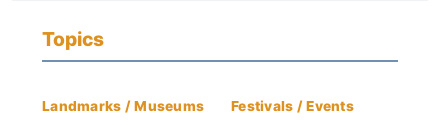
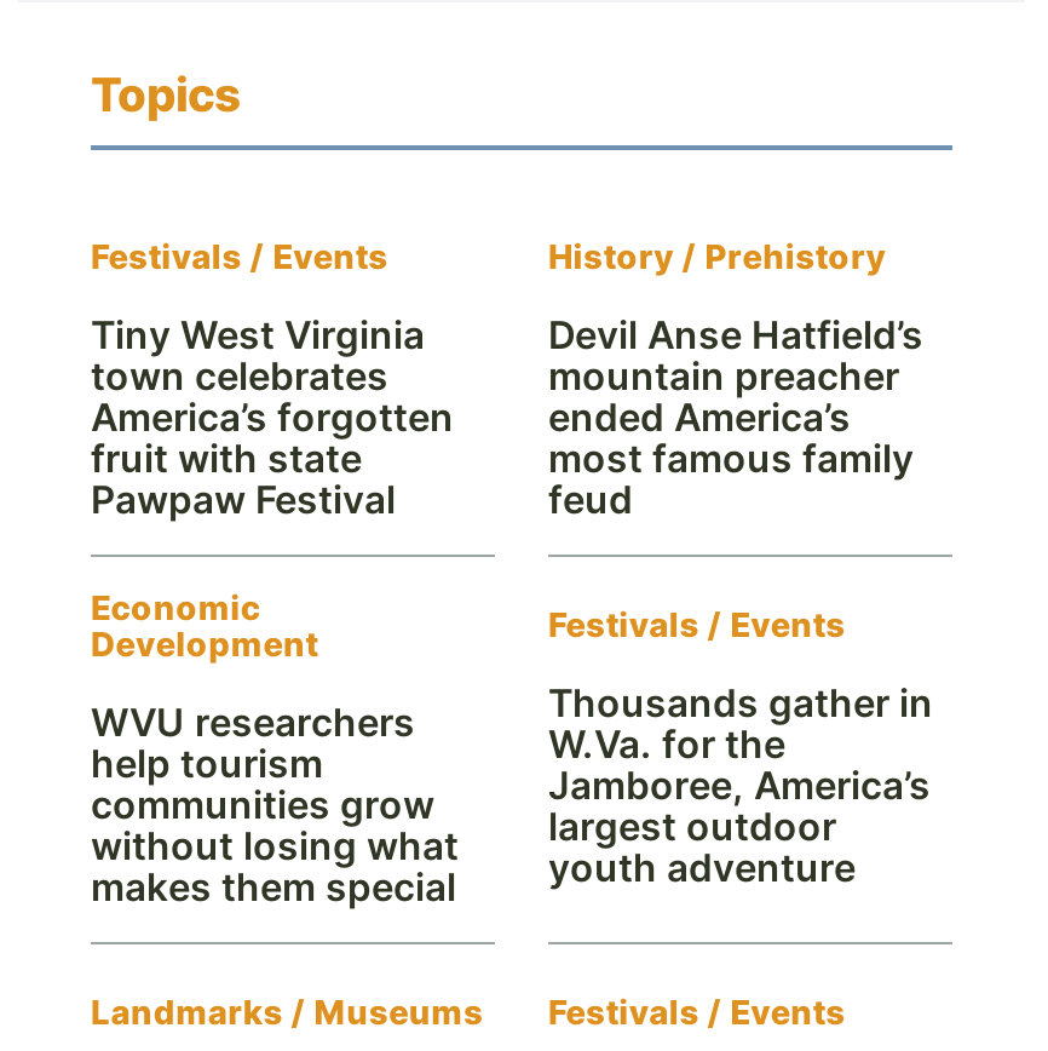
+ Festivals / Events
+ Tiny West Virginia
+ town celebrates
+ America’s forgotten
+ fruit with state
+ Pawpaw Festival

+ History / Prehistory
+ Devil Anse Hatfield’s
+ mountain preacher
+ ended America’s
+ most famous family
+ feud
+ Economic
+ Development
+ WVU researchers
+ help tourism
+ communities grow
+ without losing what
+ makes them special

+ Festivals / Events
+ Thousands gather in
+ W.Va. for the
+ Jamboree, America’s
+ largest outdoor
+ youth adventure
